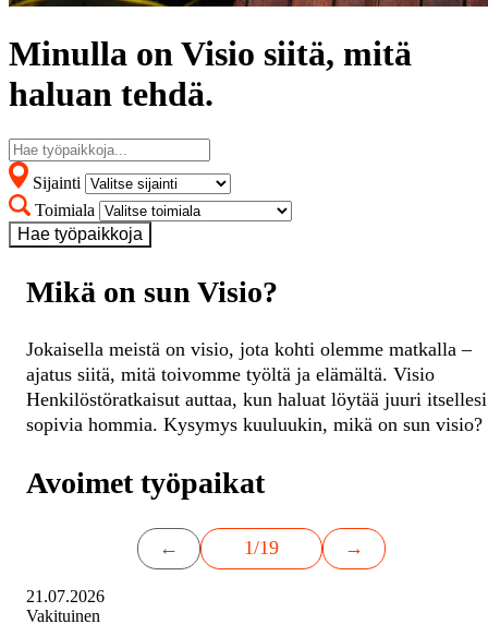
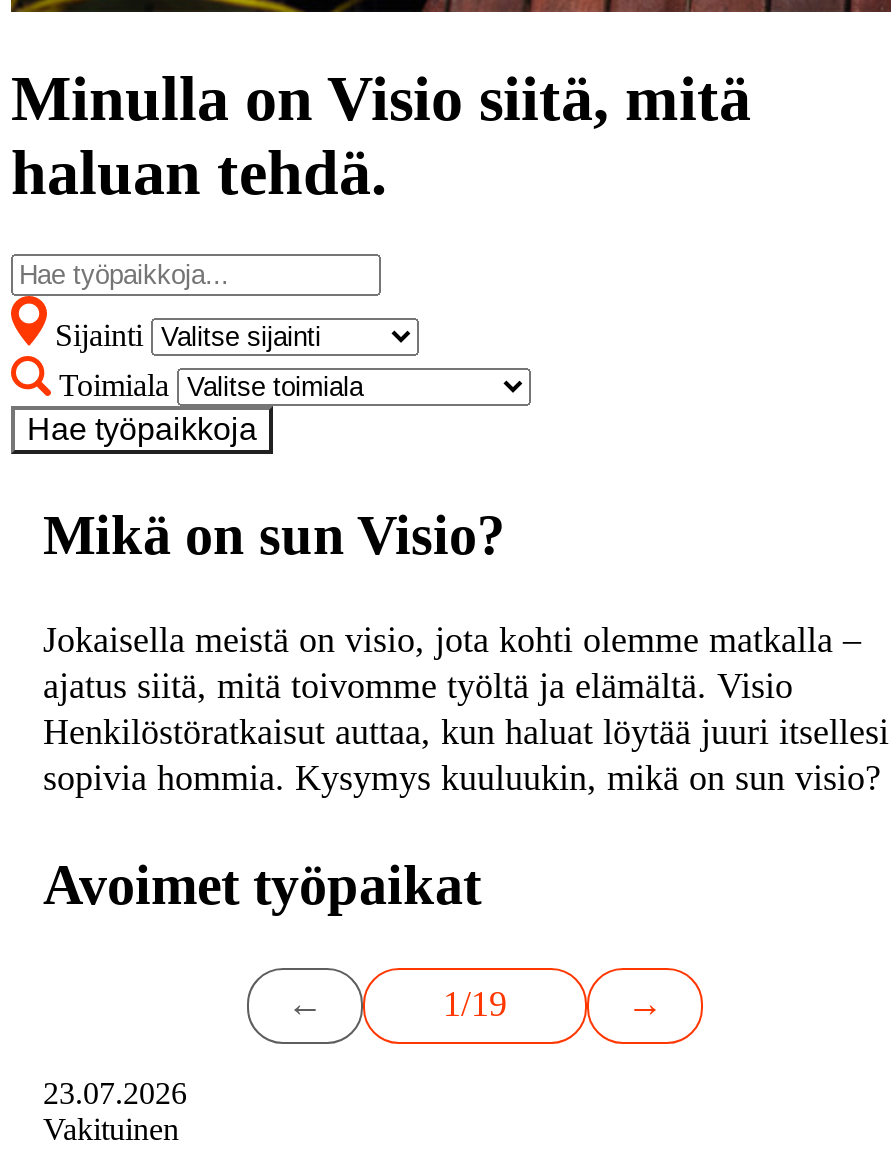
- 21.07.2026
+ 23.07.2026
